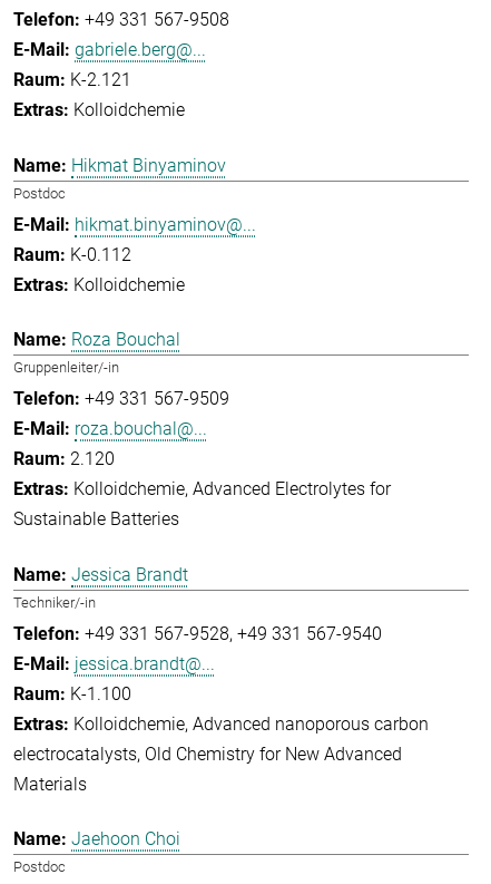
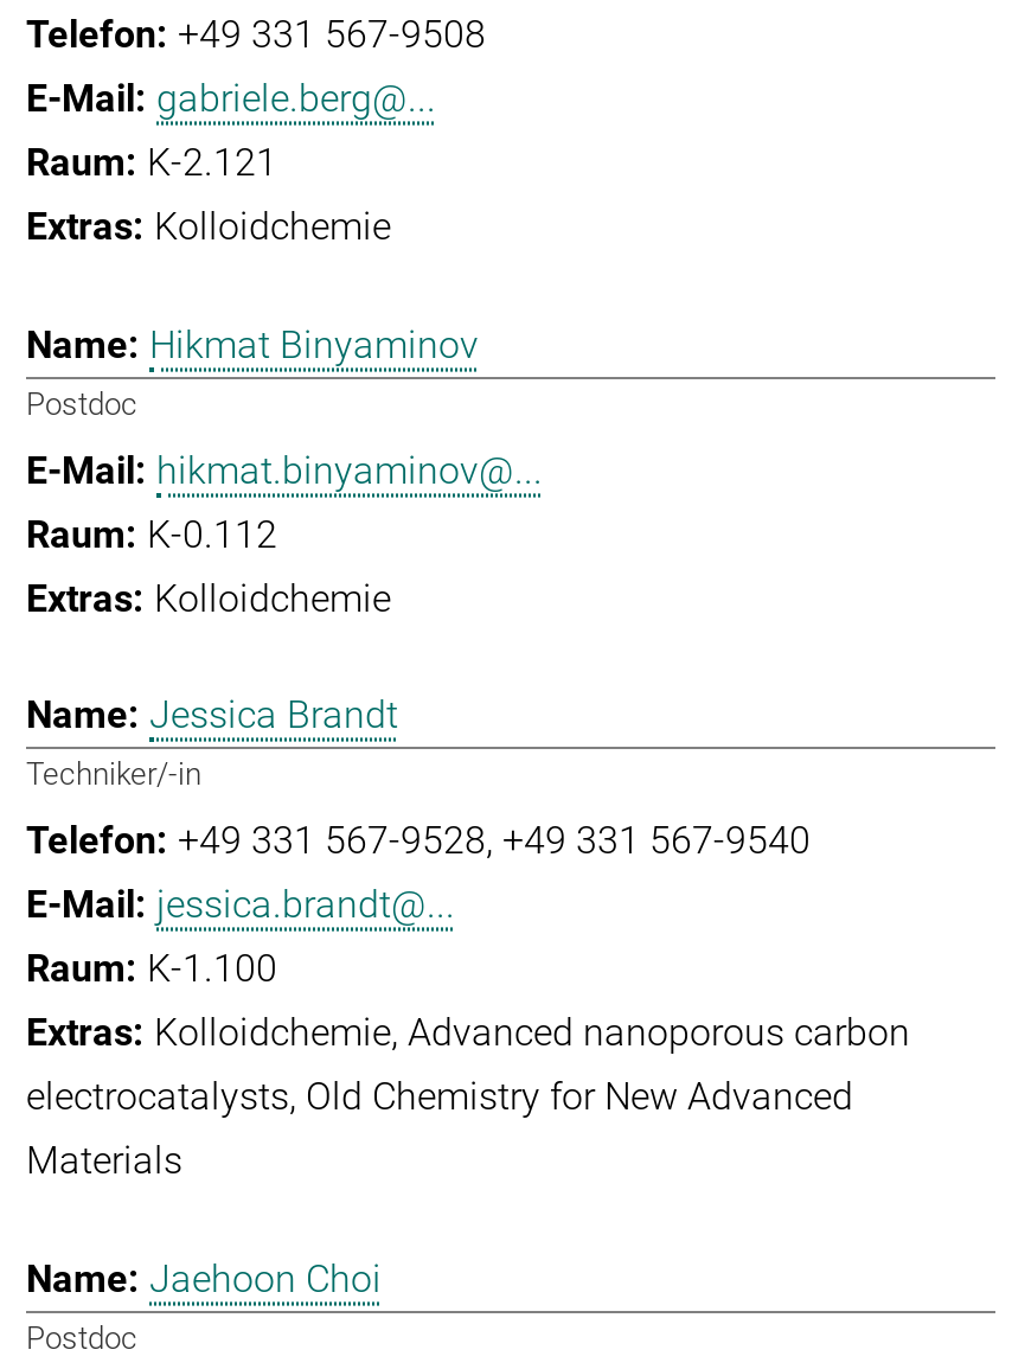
- Roza Bouchal
- Gruppenleiter/-in
- +49 331 567-9509
- roza.bouchal@...
- 2.120
- Kolloidchemie Advanced Electrolytes for
- Sustainable Batteries
